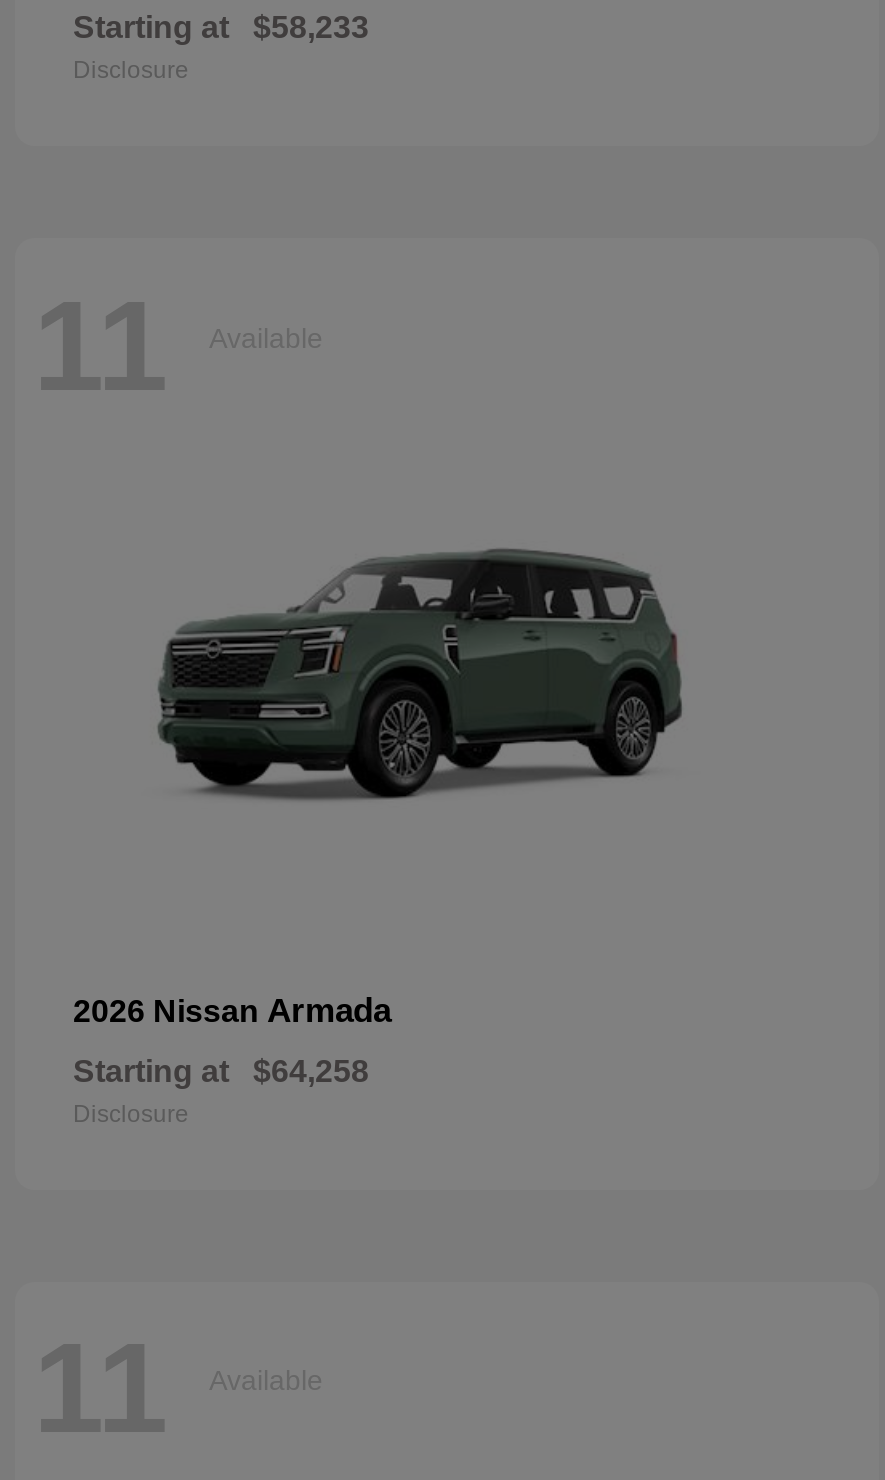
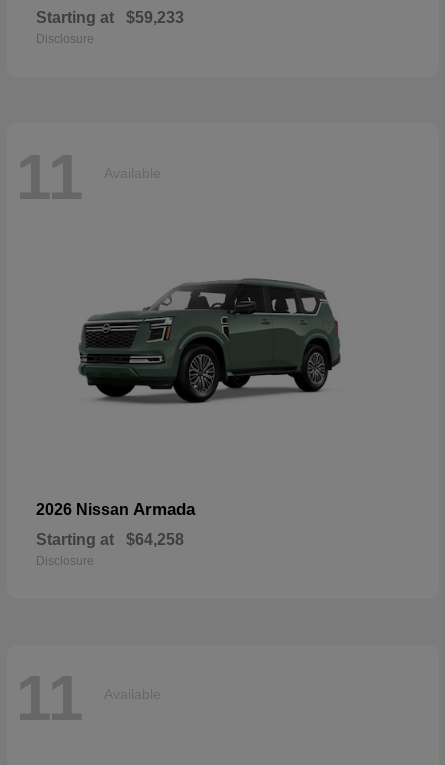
- Starting at $58,233
+ Starting at $59,233
